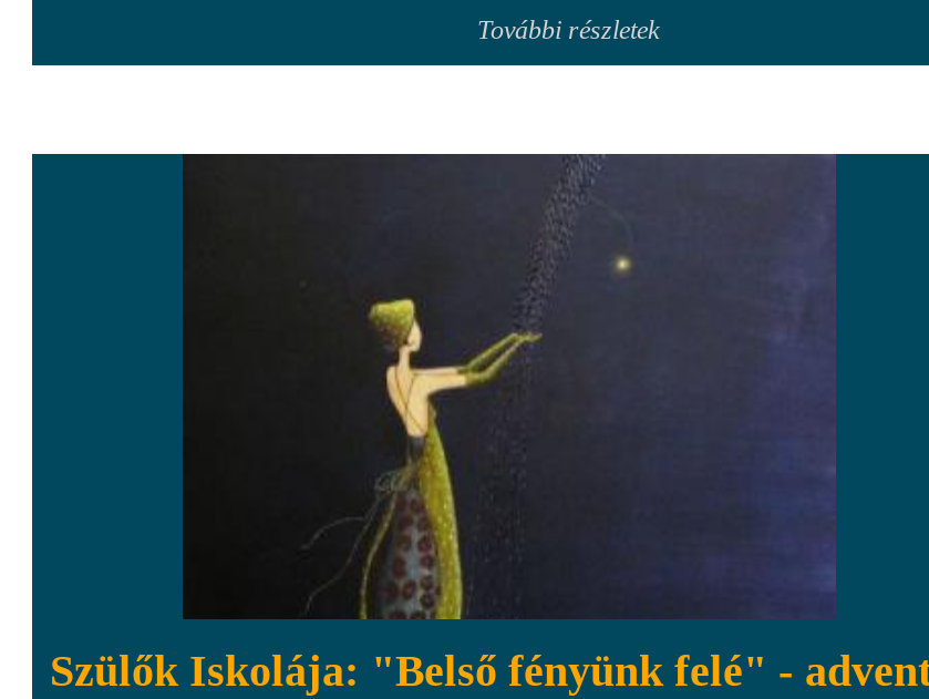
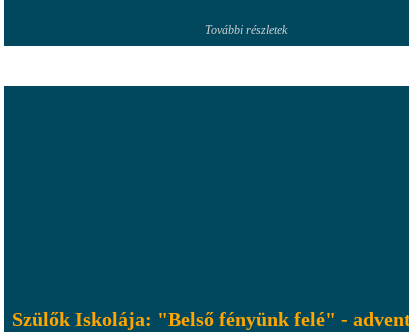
- [image]
